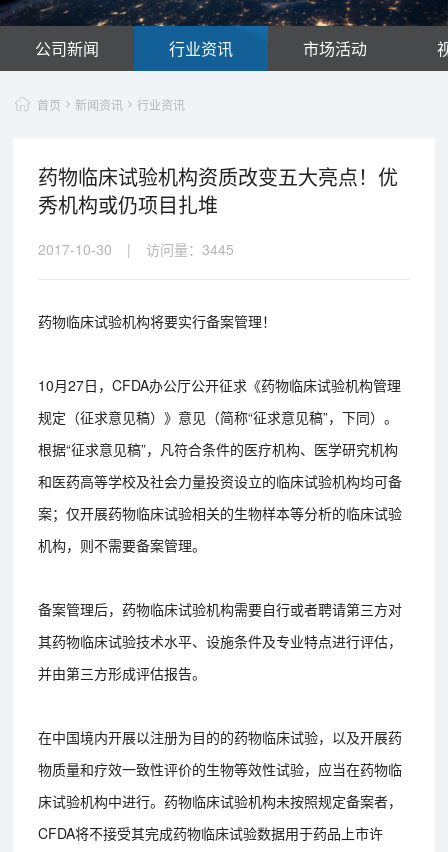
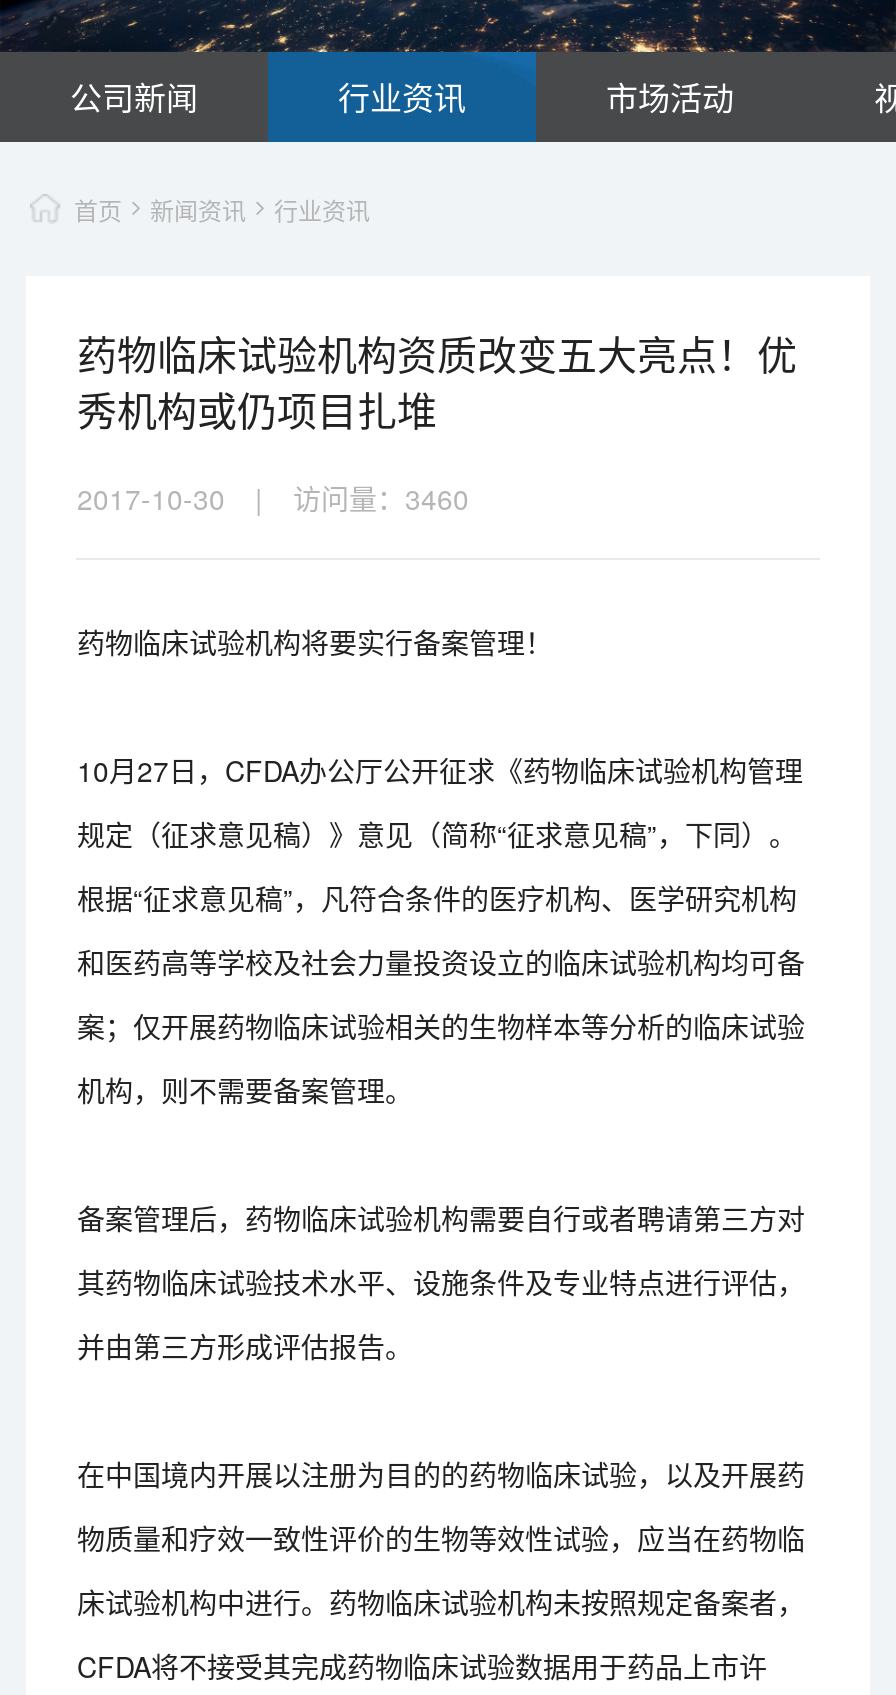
- 访问量：3445
+ 访问量：3460
